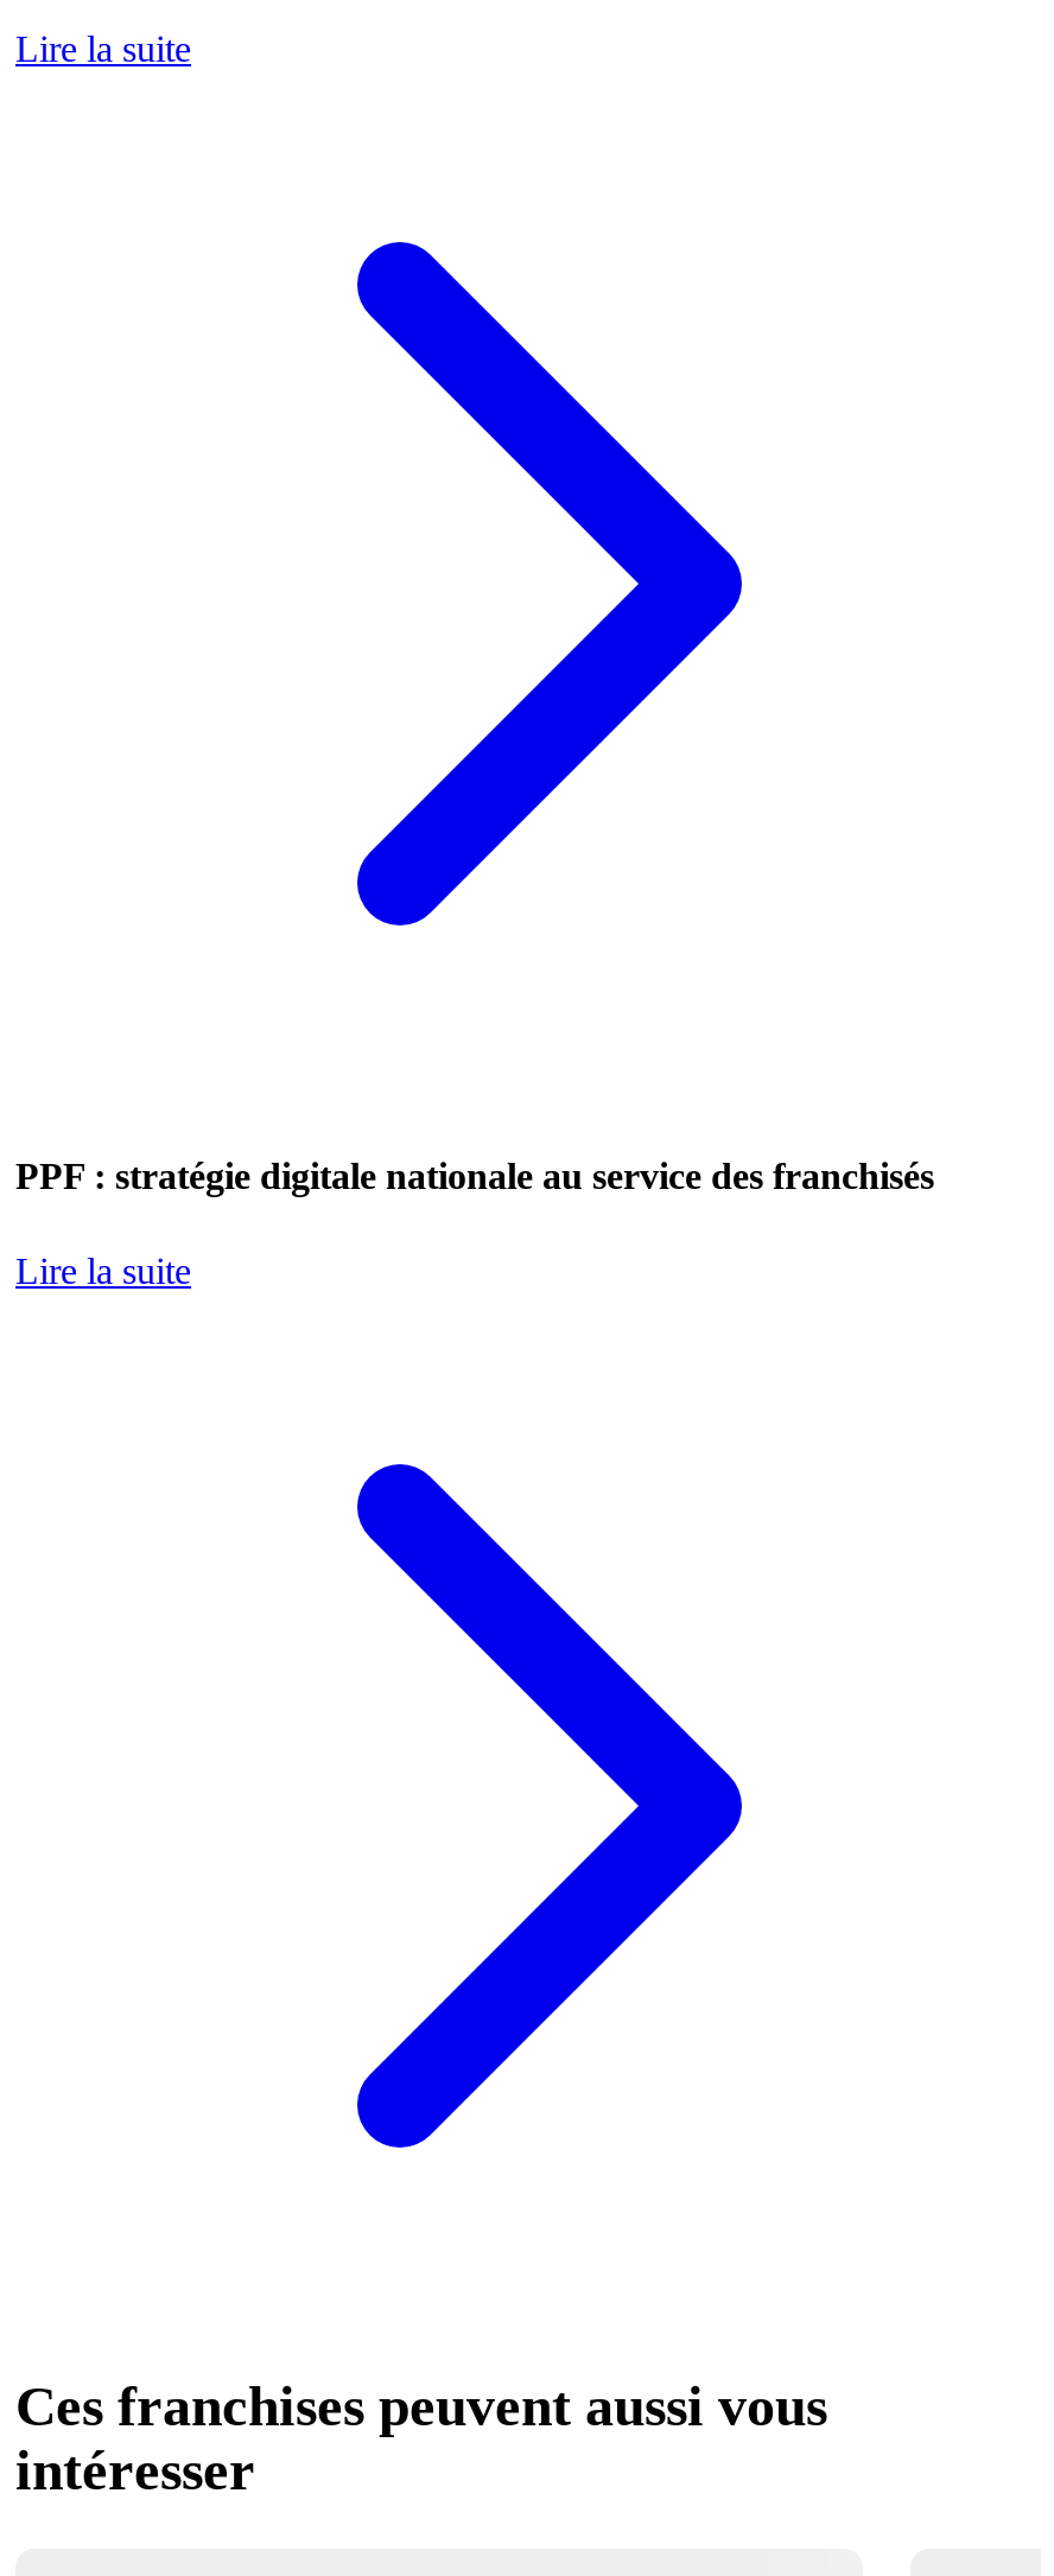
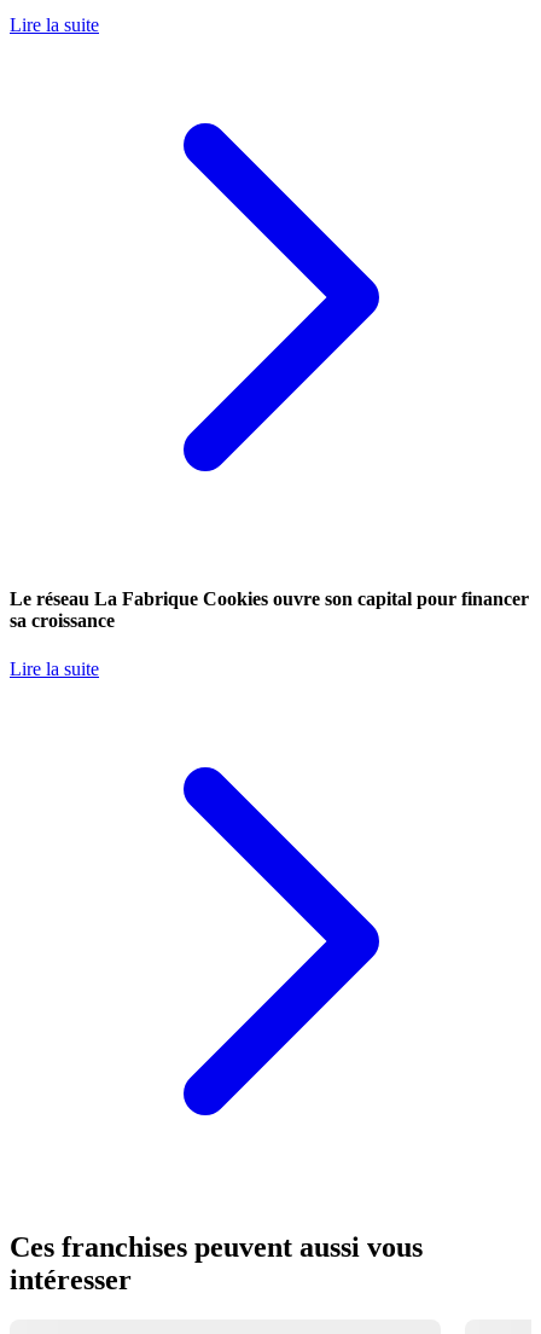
- PPF : stratégie digitale nationale au service des franchisés
+ Le réseau La Fabrique Cookies ouvre son capital pour financer
+ sa croissance
